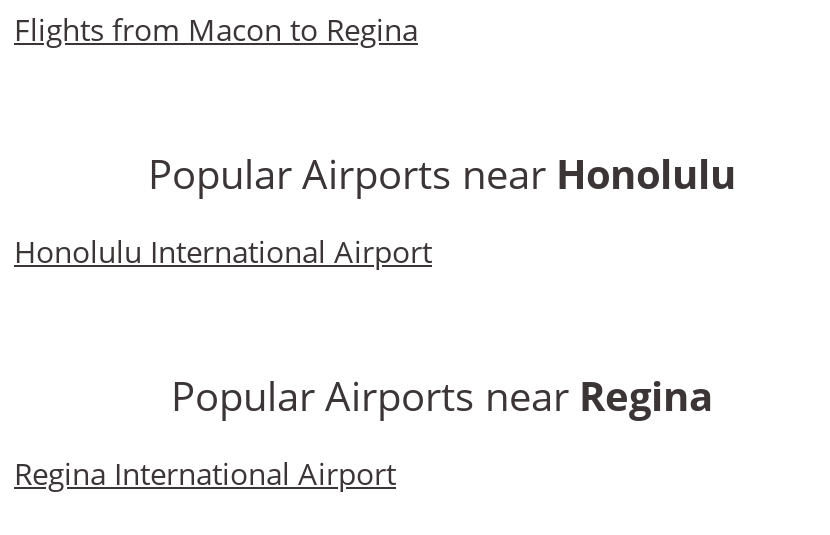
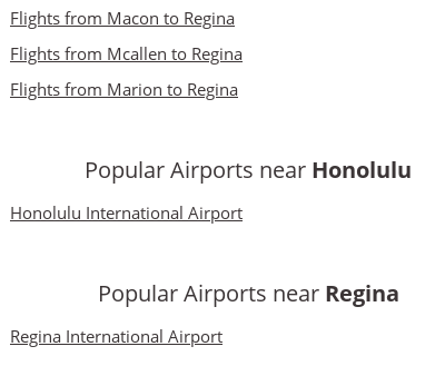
+ Flights from Mcallen to Regina
+ Flights from Marion to Regina
